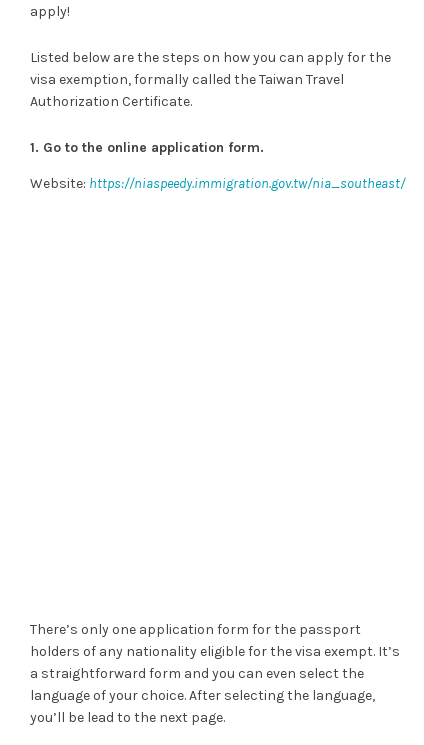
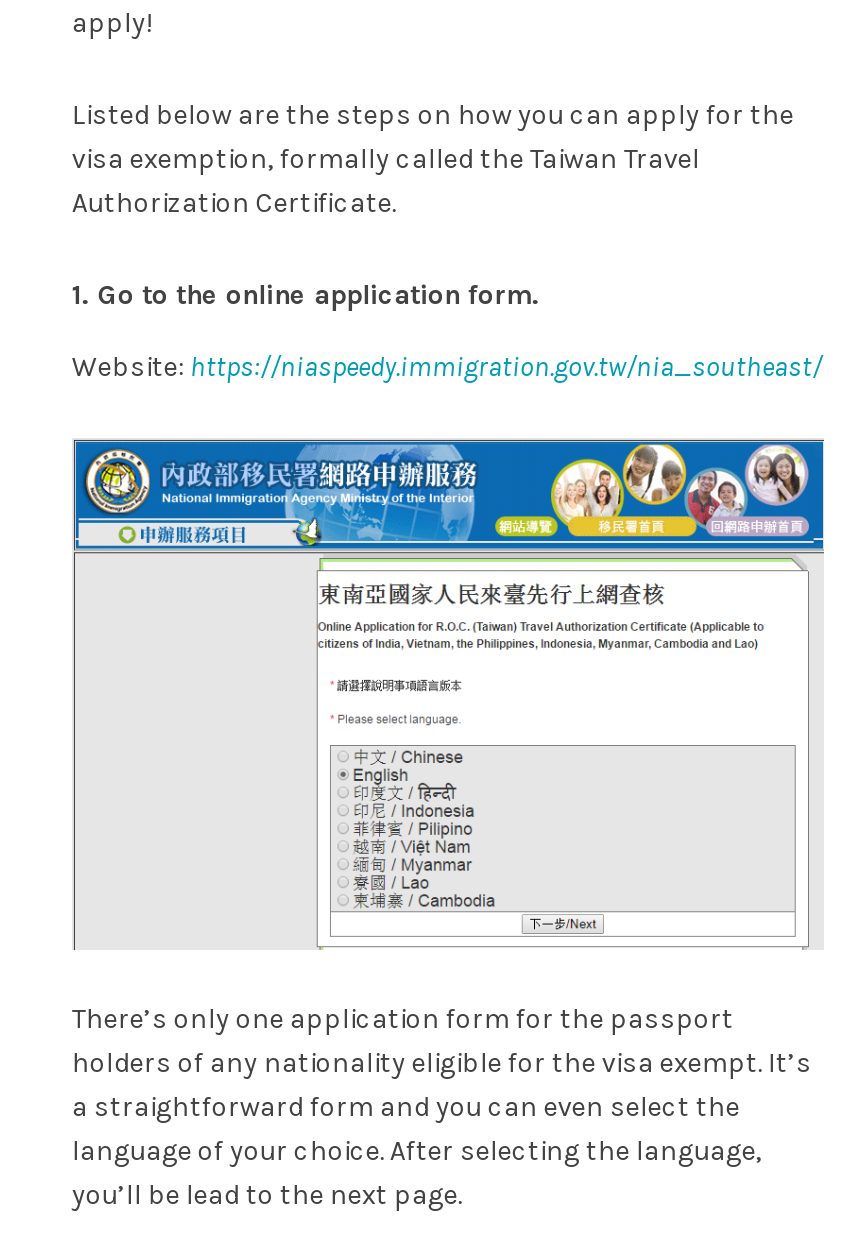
+ [image]
